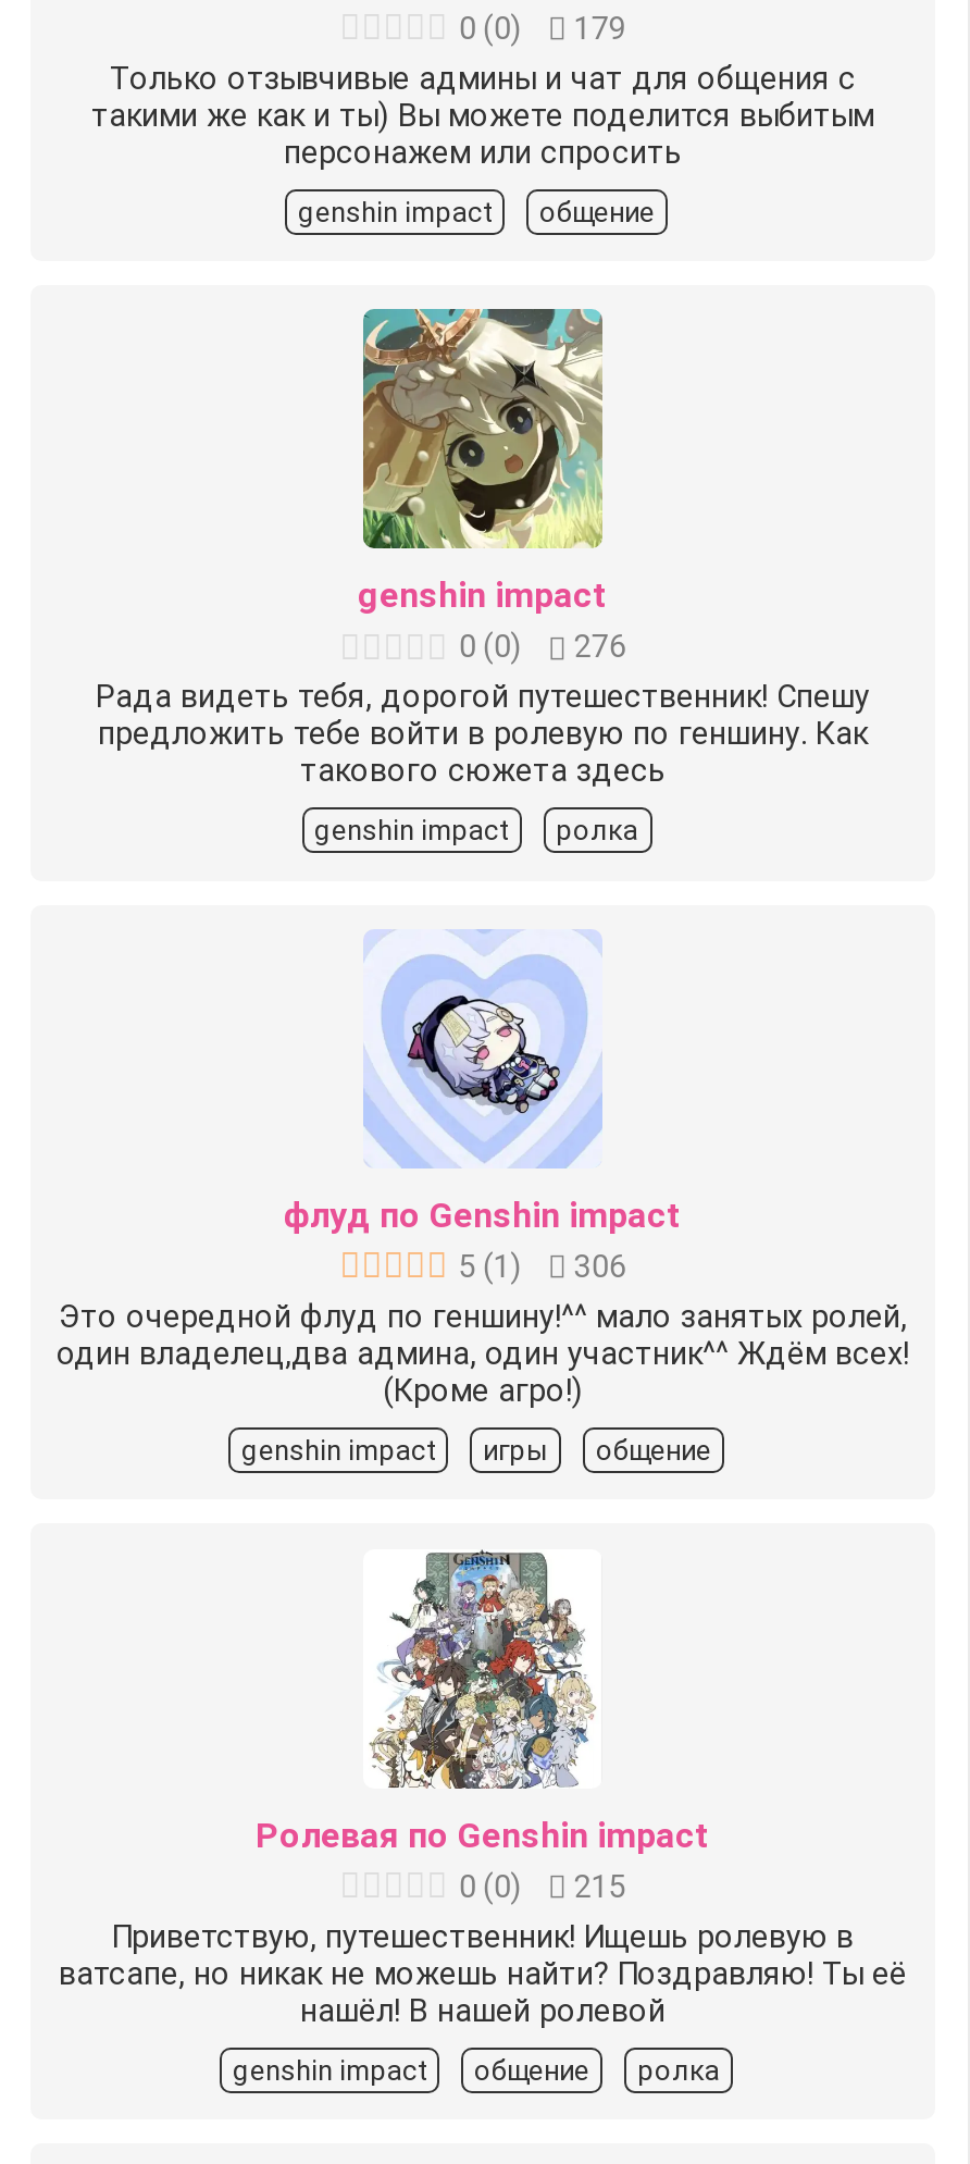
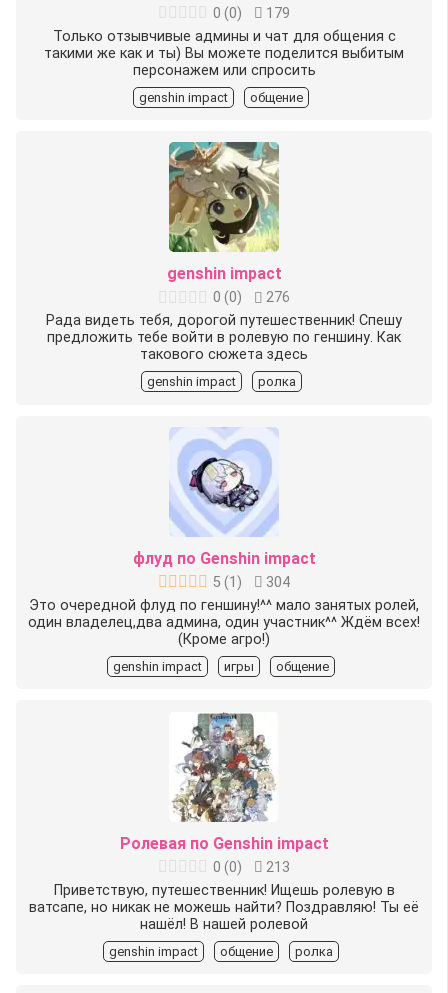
- 5 (1) 306
+ 5 (1) 304

- 0 (0) 215
+ 0 (0) 213
